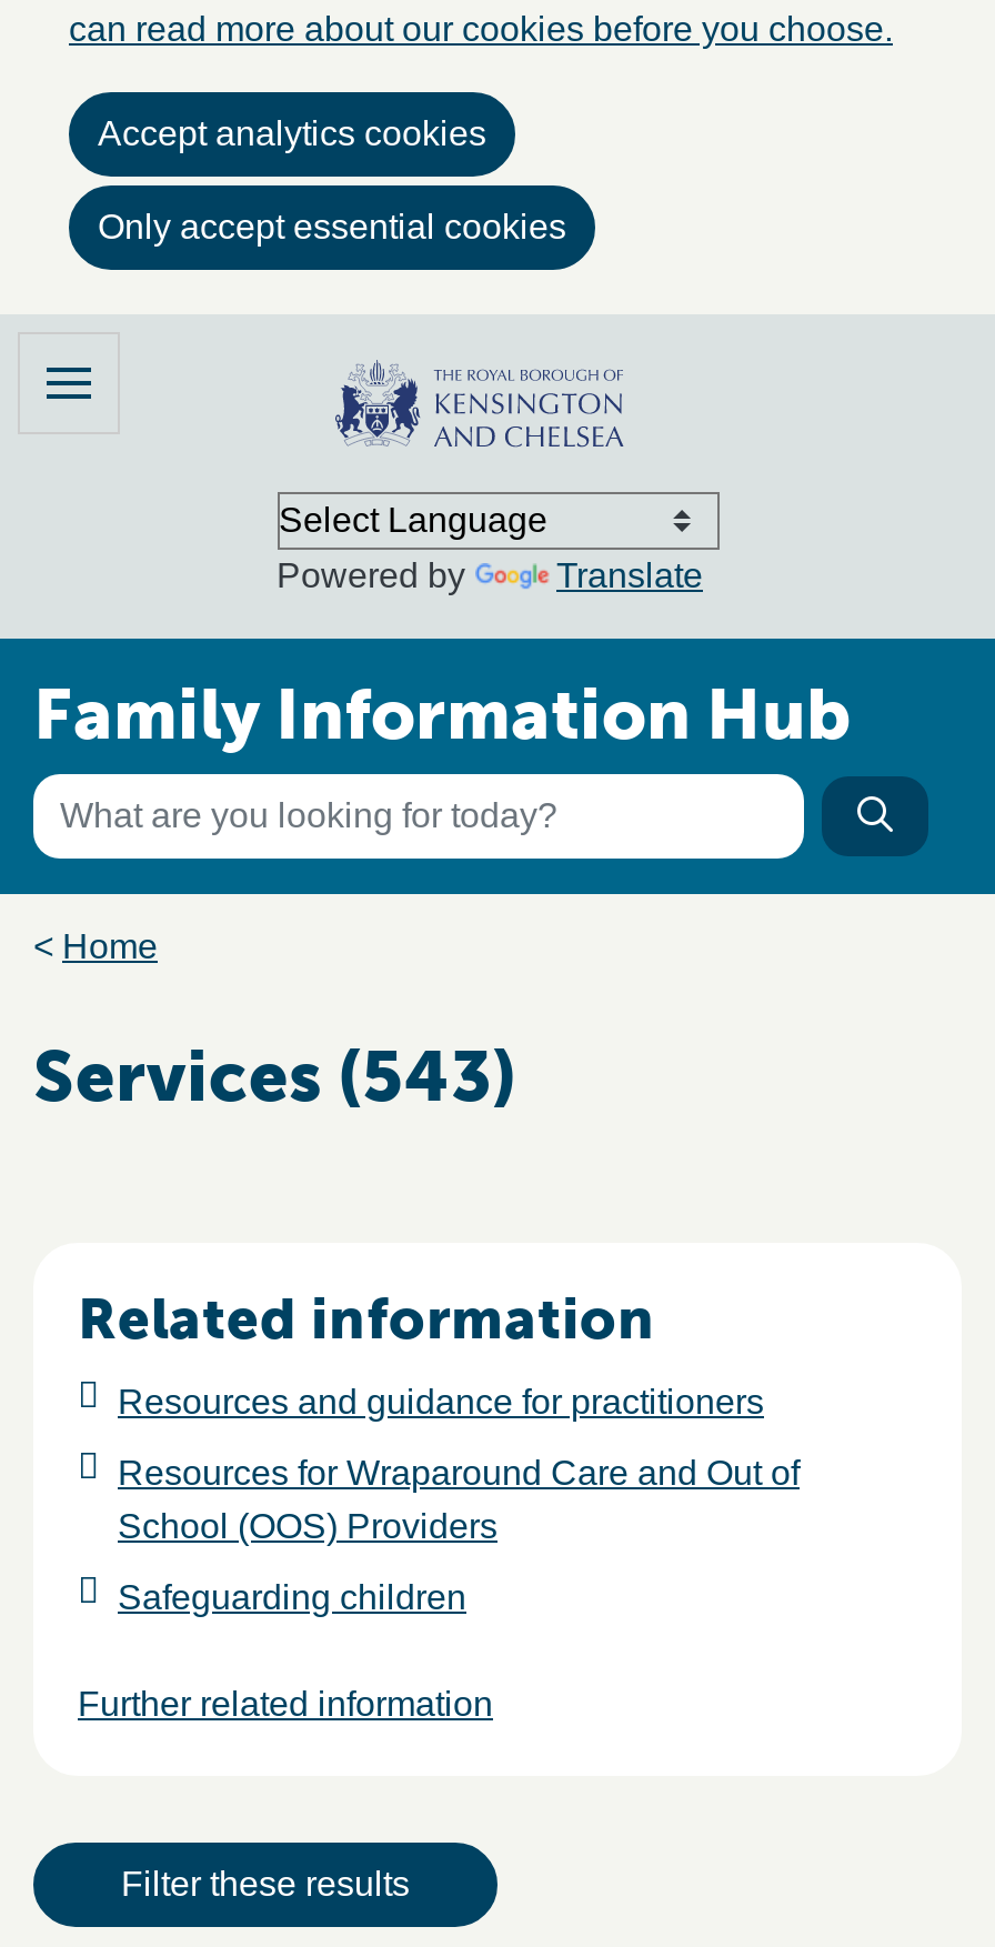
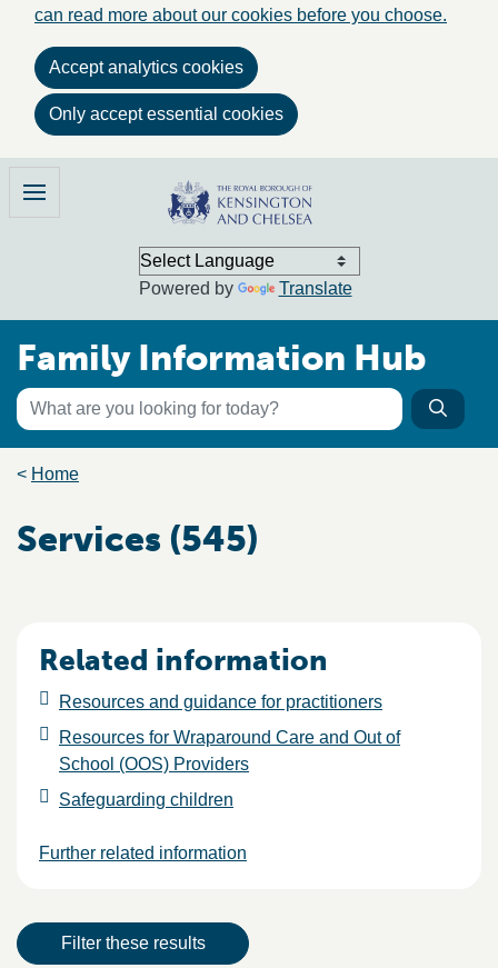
- Services (543)
+ Services (545)
